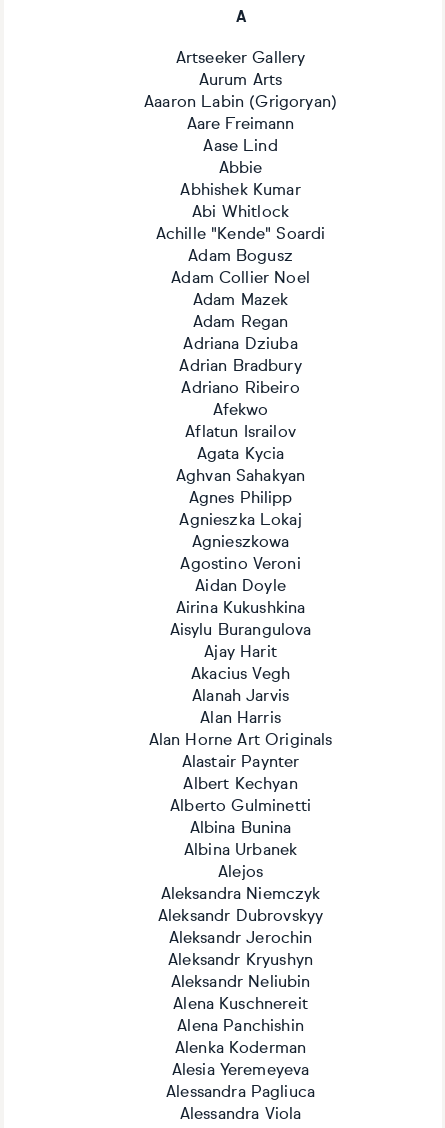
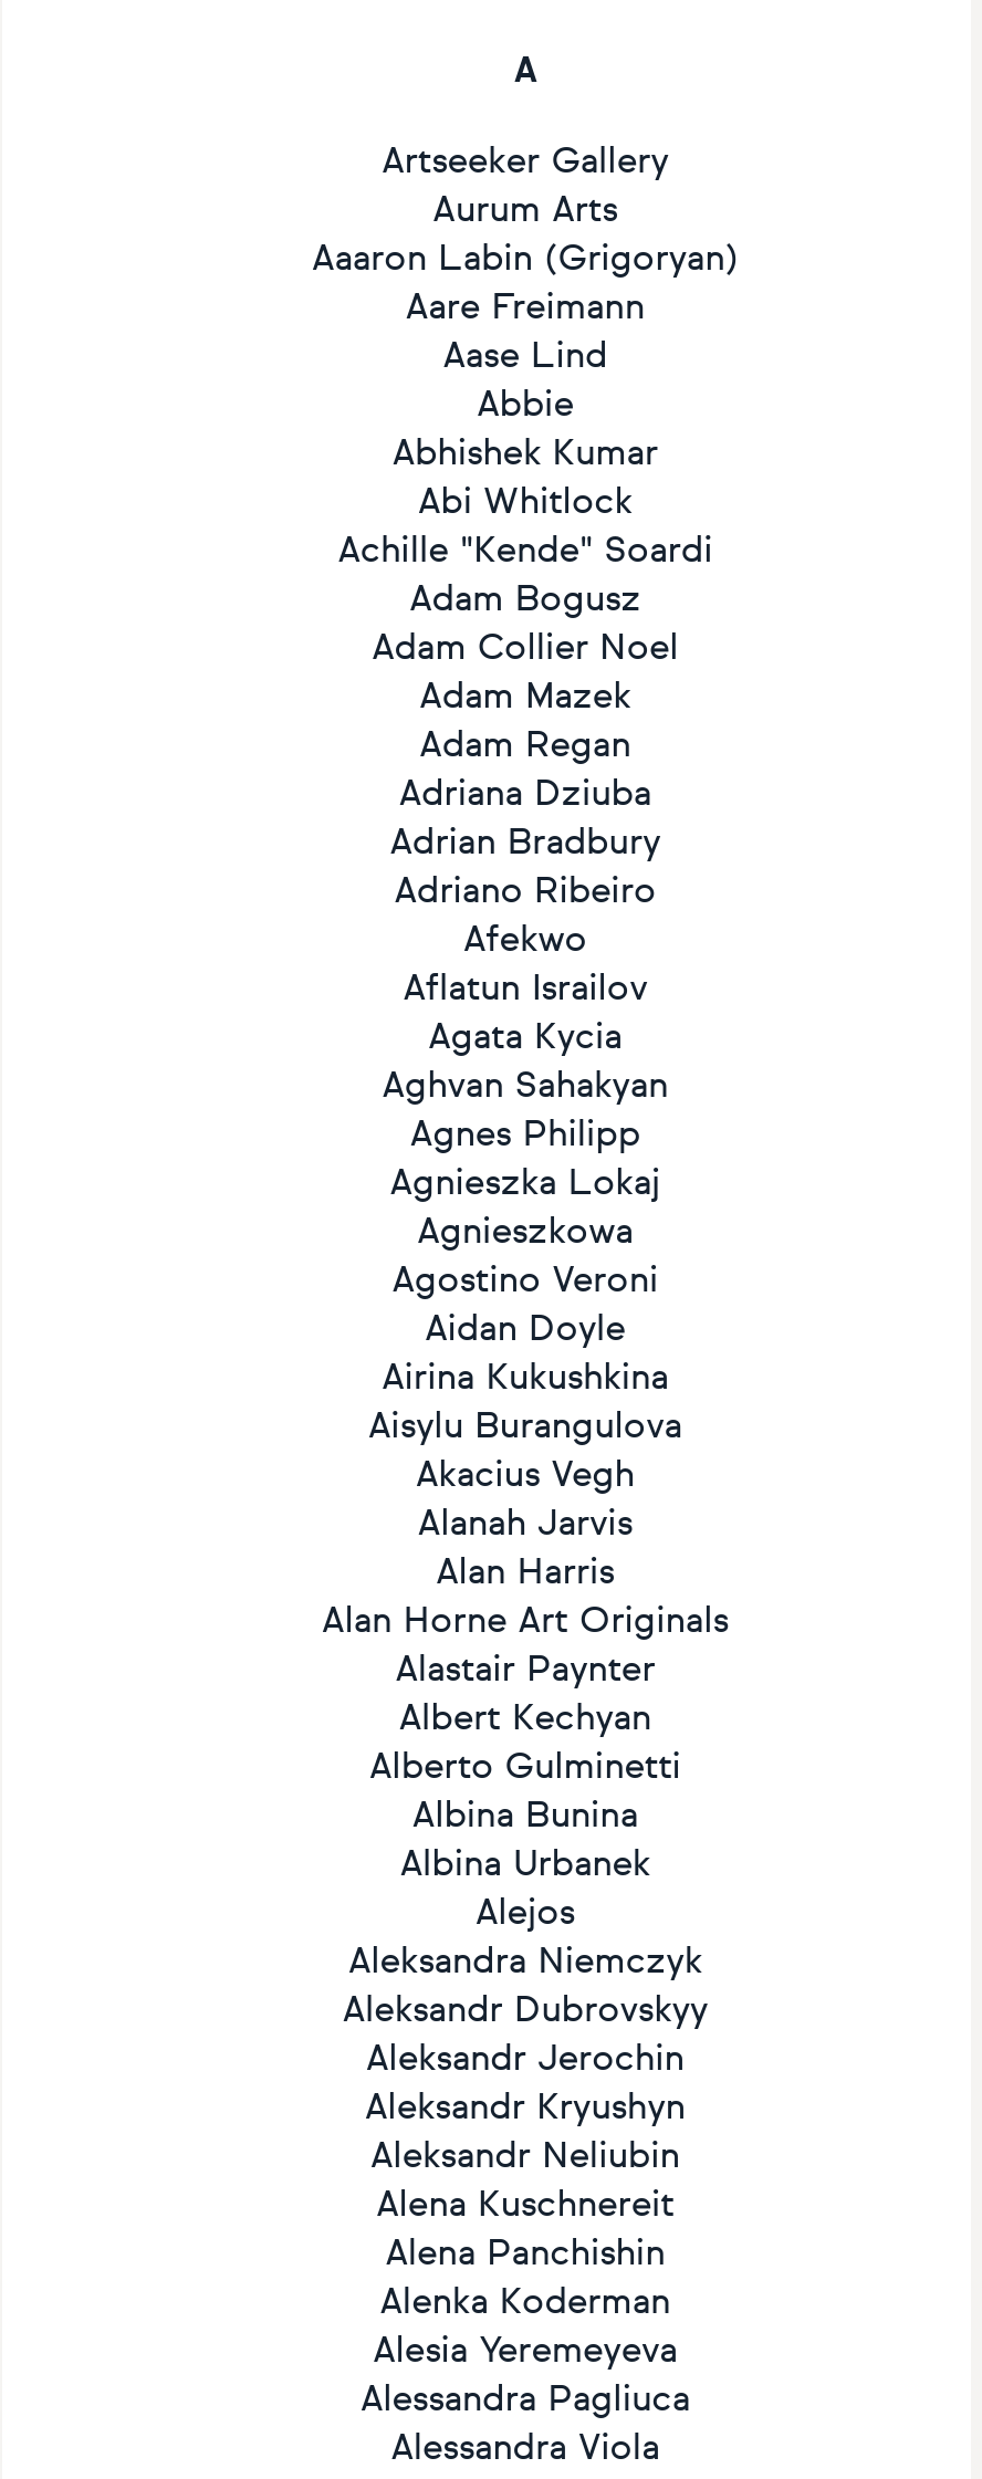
- Ajay Harit
